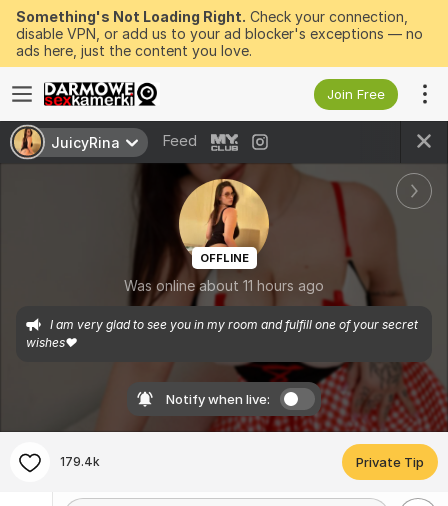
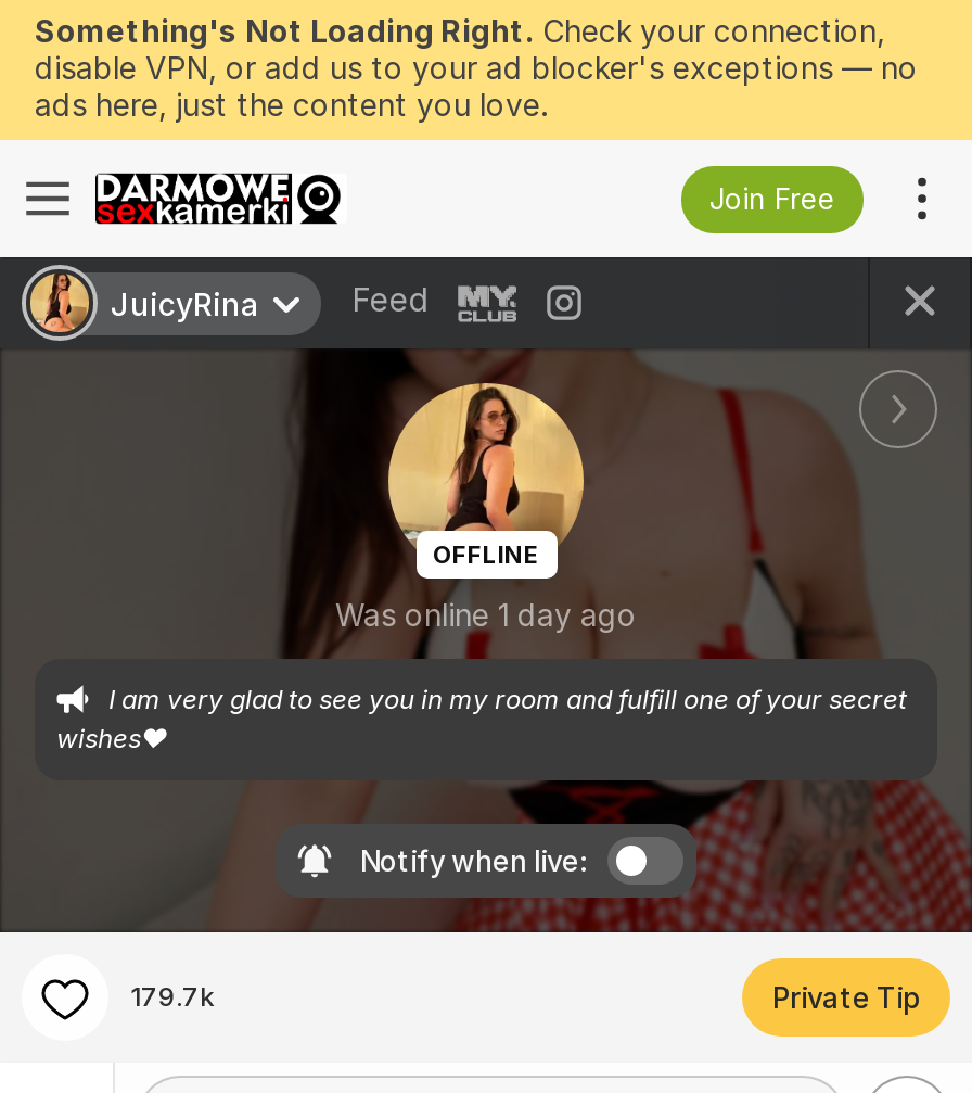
- Was online about 11 hours ago
+ Was online 1 day ago

- 179.4k
+ 179.7k
